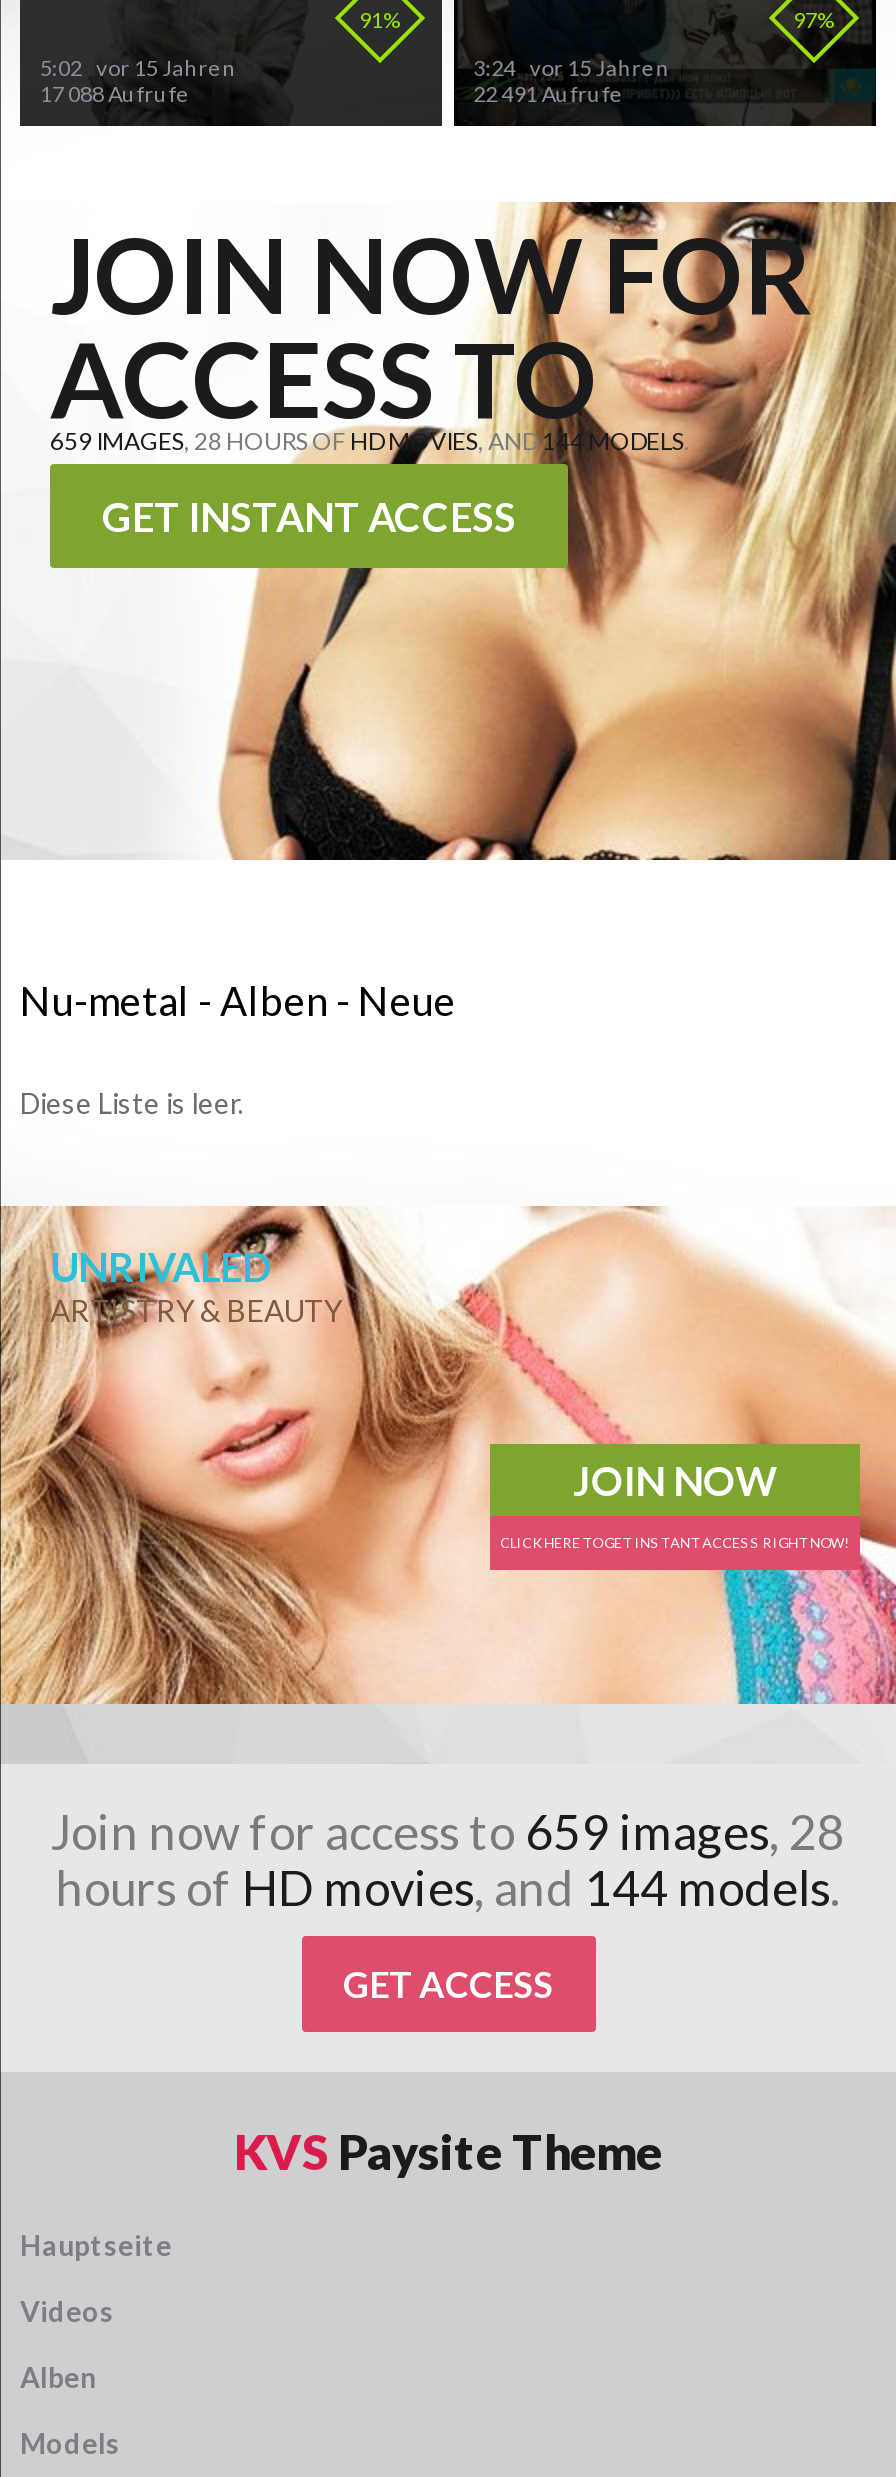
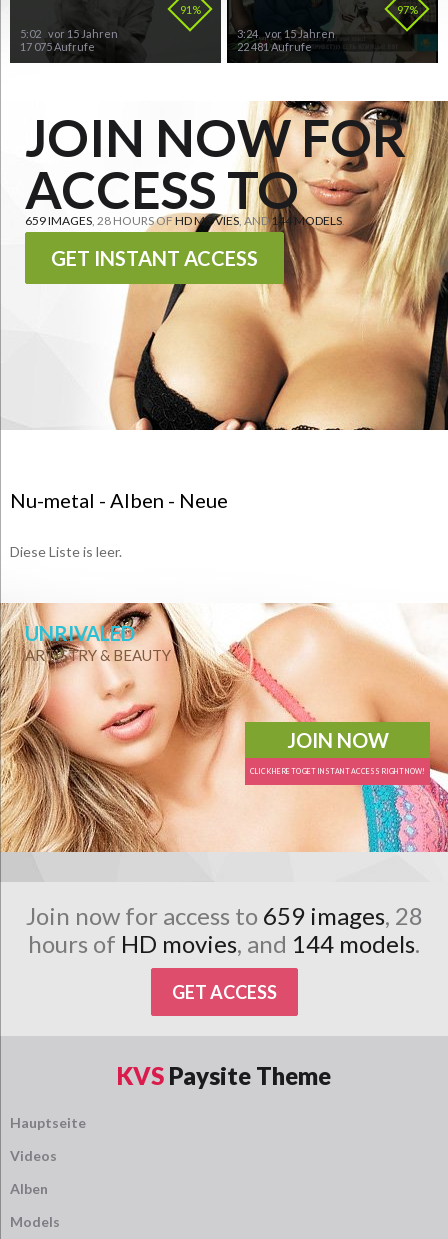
- 17 088 Aufrufe
+ 17 075 Aufrufe

- 22 491 Aufrufe
+ 22 481 Aufrufe
